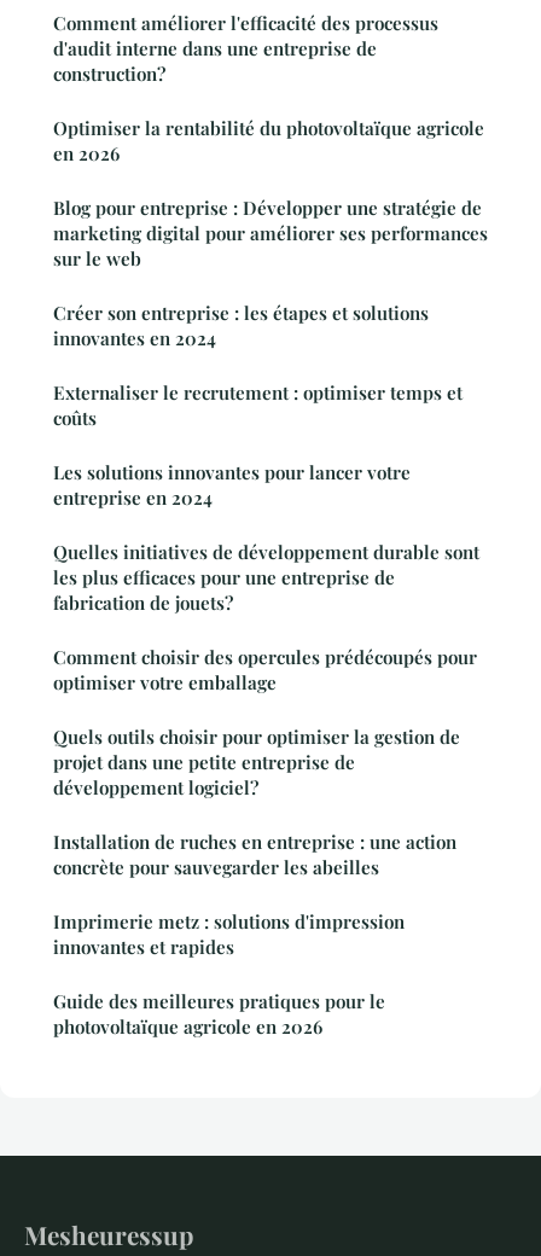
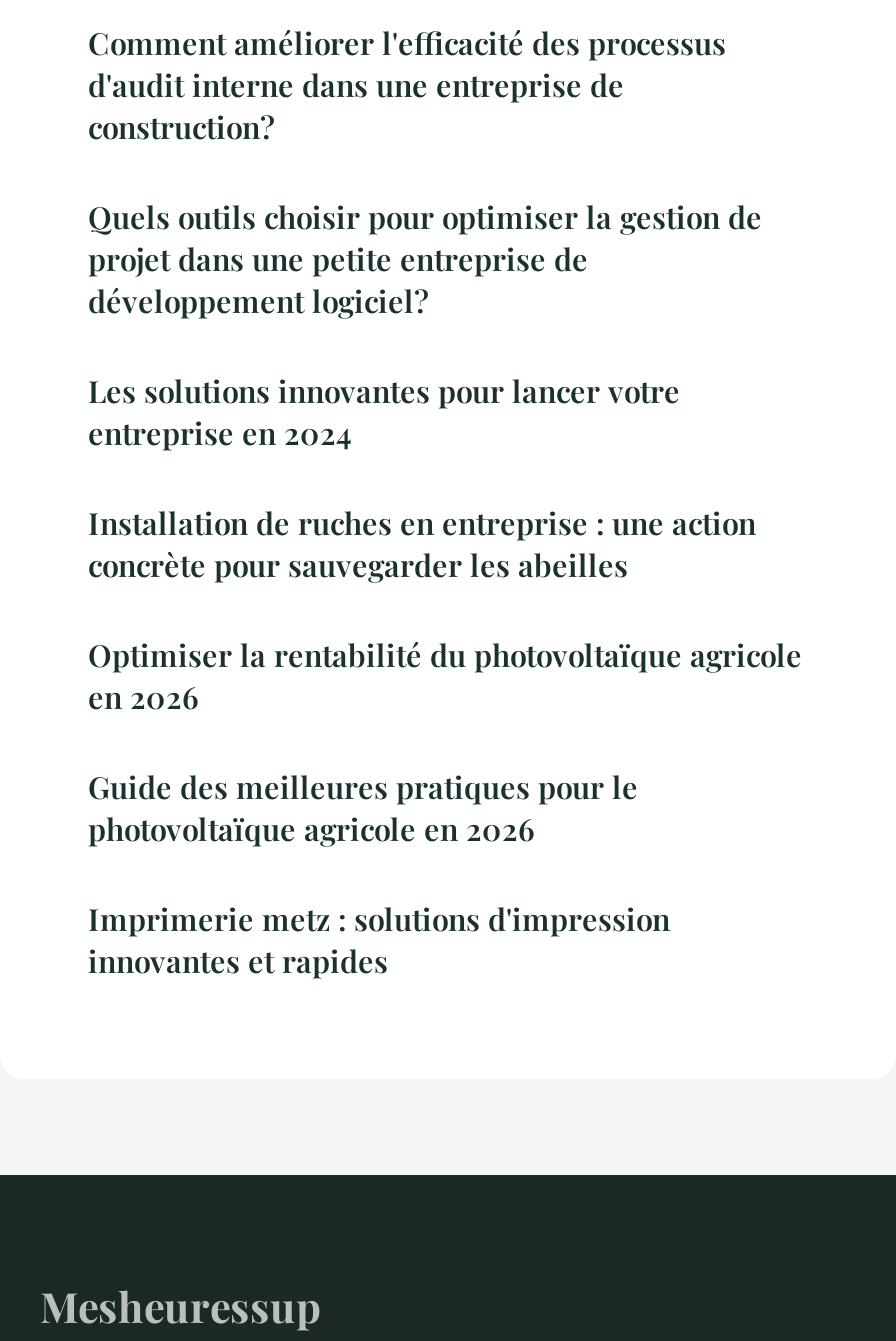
moved down: Optimiser la rentabilité du photovoltaïque agricole | en 2026

- Blog pour entreprise : Développer une stratégie de
- marketing digital pour améliorer ses performances
- sur le web
- Créer son entreprise : les étapes et solutions
- innovantes en 2024
- Externaliser le recrutement : optimiser temps et
- coûts
- Quelles initiatives de développement durable sont
- les plus efficaces pour une entreprise de
- fabrication de jouets?
- Comment choisir des opercules prédécoupés pour
- optimiser votre emballage

moved down: Les solutions innovantes pour lancer votre | entreprise en 2024

moved up: Quels outils choisir pour optimiser la gestion de | projet dans une petite entreprise de | développement logiciel?

moved up: Installation de ruches en entreprise : une action | concrète pour sauvegarder les abeilles

moved up: Guide des meilleures pratiques pour le | photovoltaïque agricole en 2026
